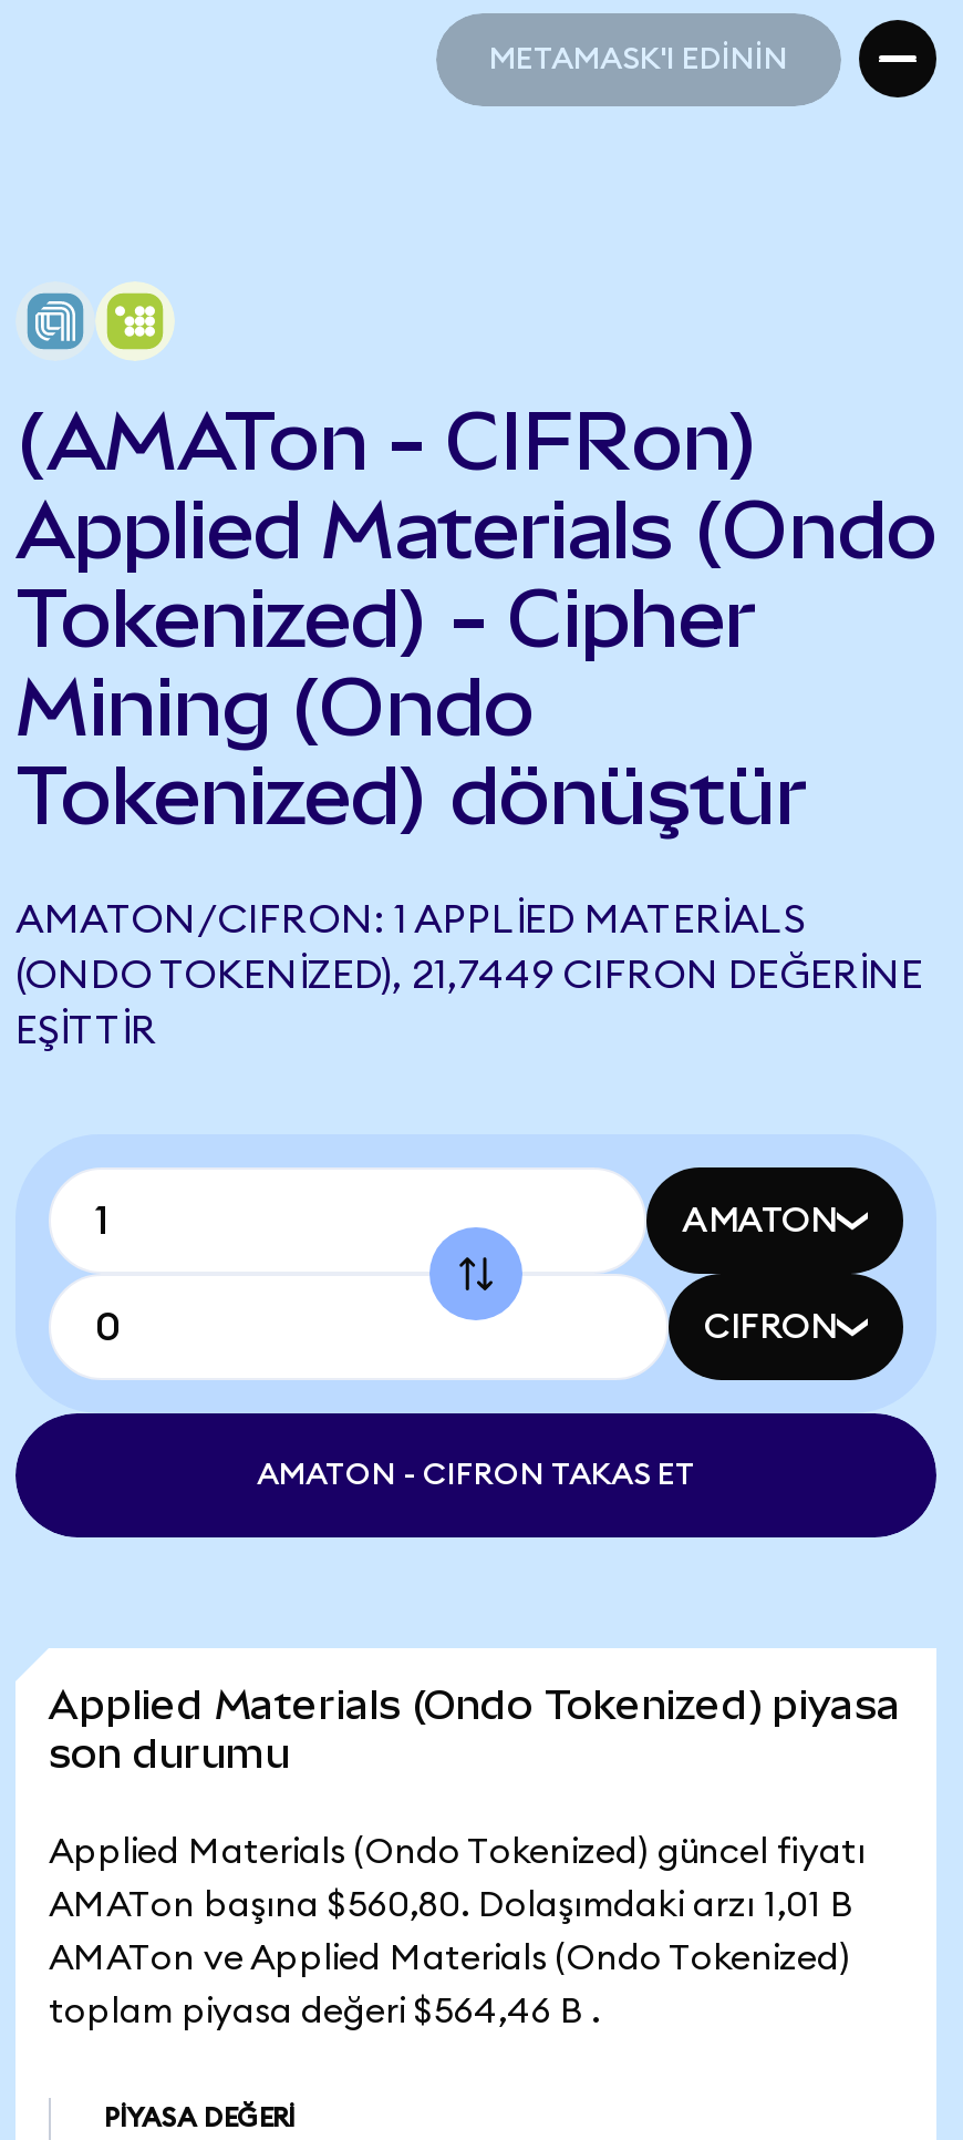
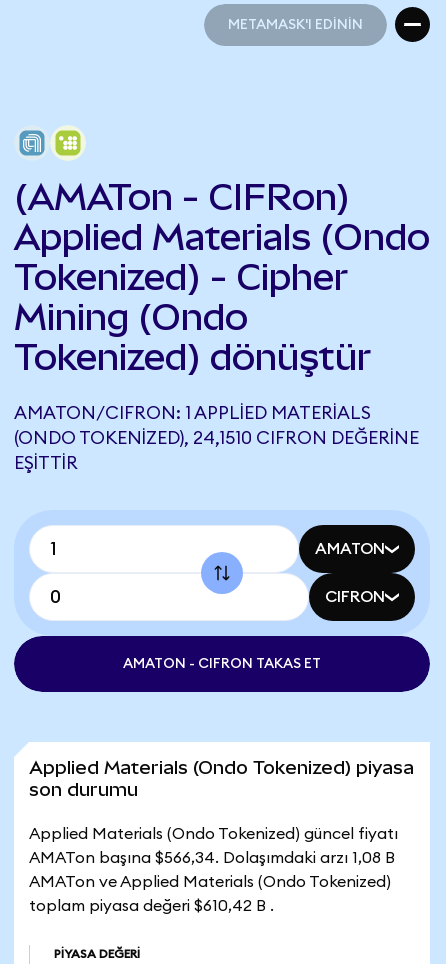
- (ONDO TOKENIZED), 21,7449 CIFRON DEĞERINE
+ (ONDO TOKENIZED), 24,1510 CIFRON DEĞERINE

- AMATon başına $560,80. Dolaşımdaki arzı 1,01 B
+ AMATon başına $566,34. Dolaşımdaki arzı 1,08 B

- toplam piyasa değeri $564,46 B .
+ toplam piyasa değeri $610,42 B .
